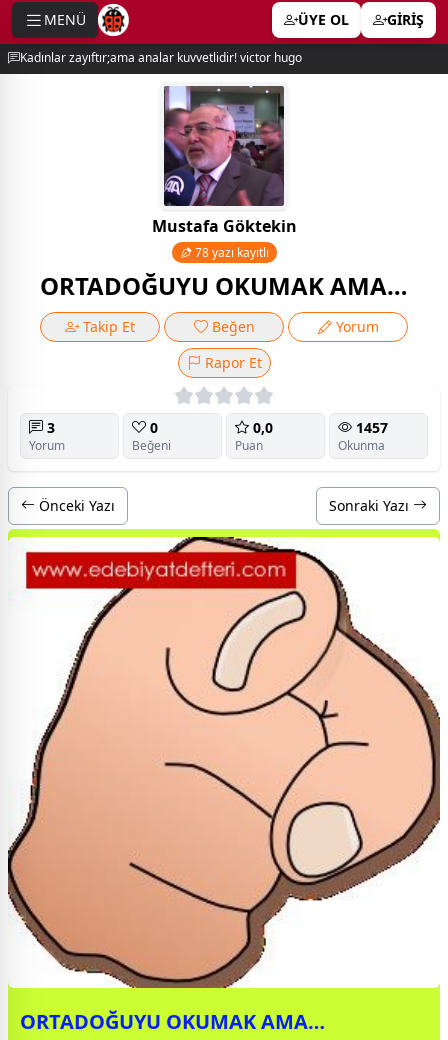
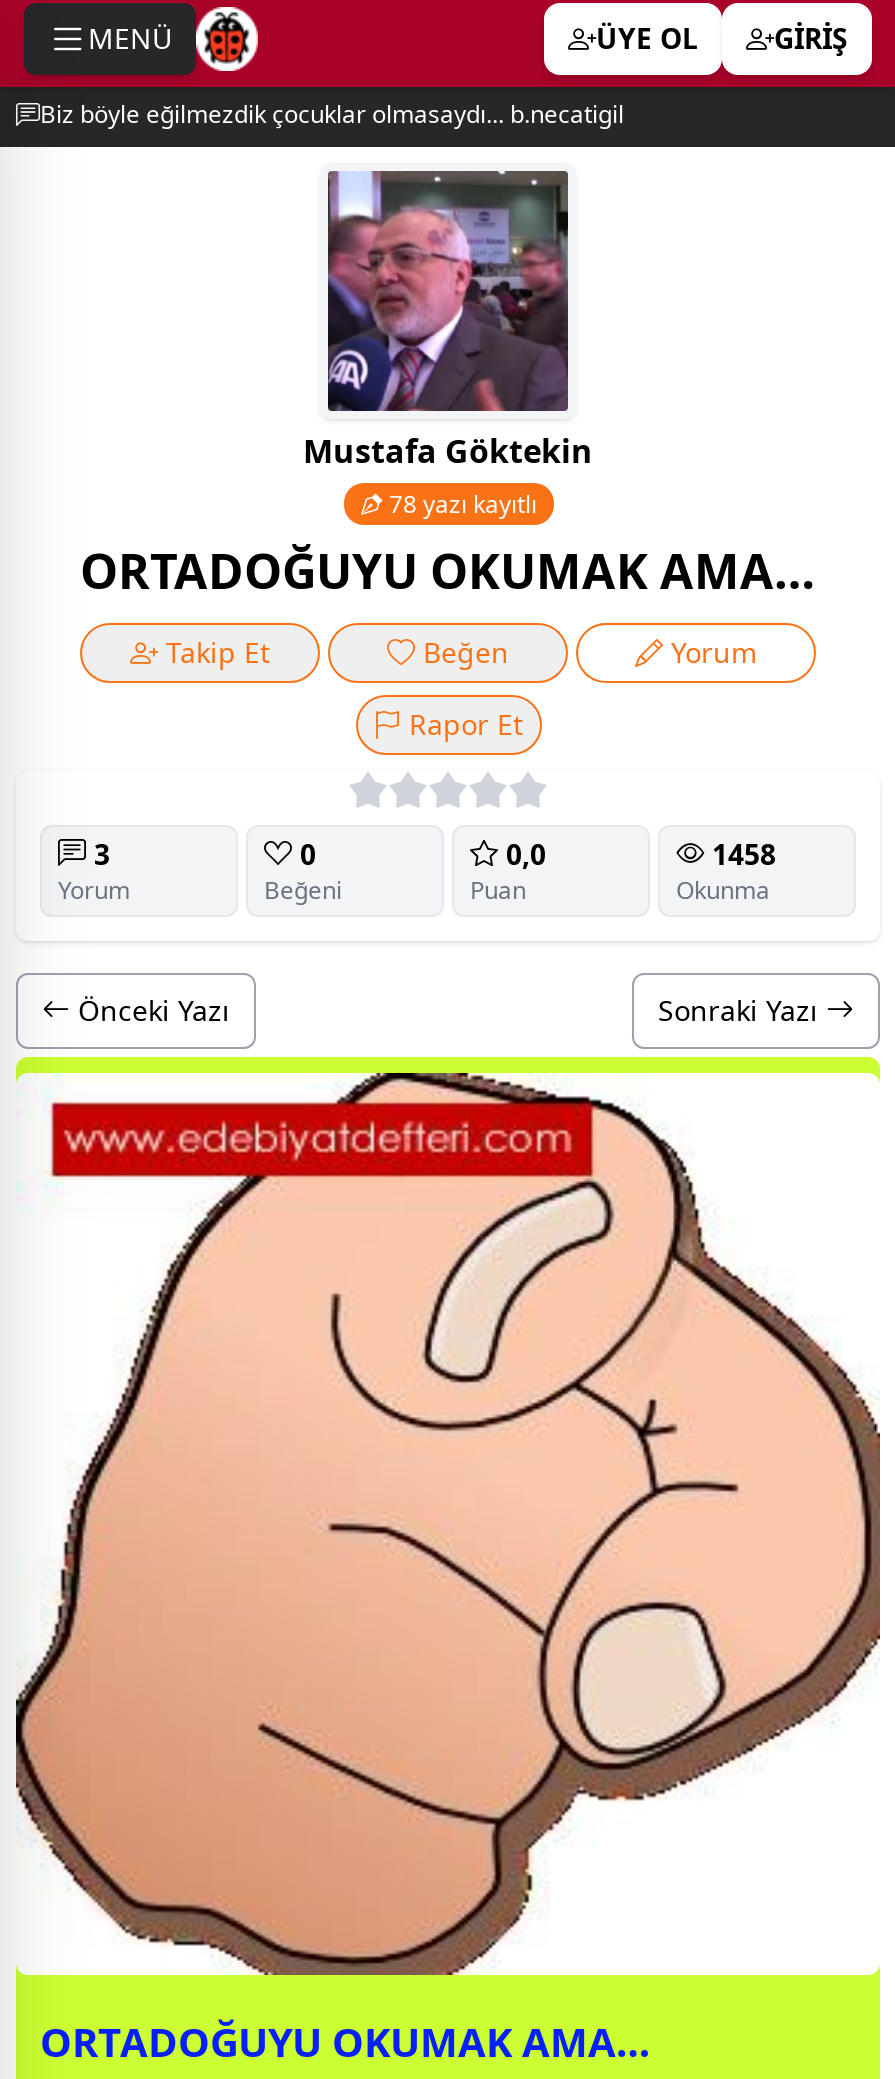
- Kadınlar zayıftır;ama analar kuvvetlidir! victor hugo
+ Biz böyle eğilmezdik çocuklar olmasaydı... b.necatigil

- 1457
+ 1458
